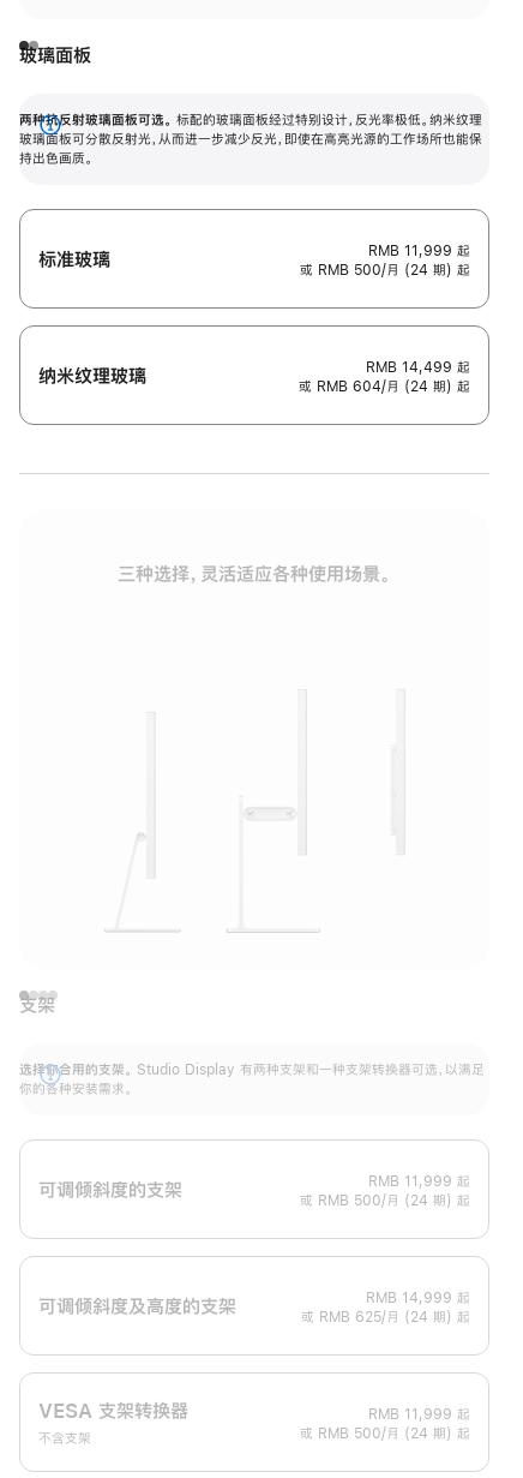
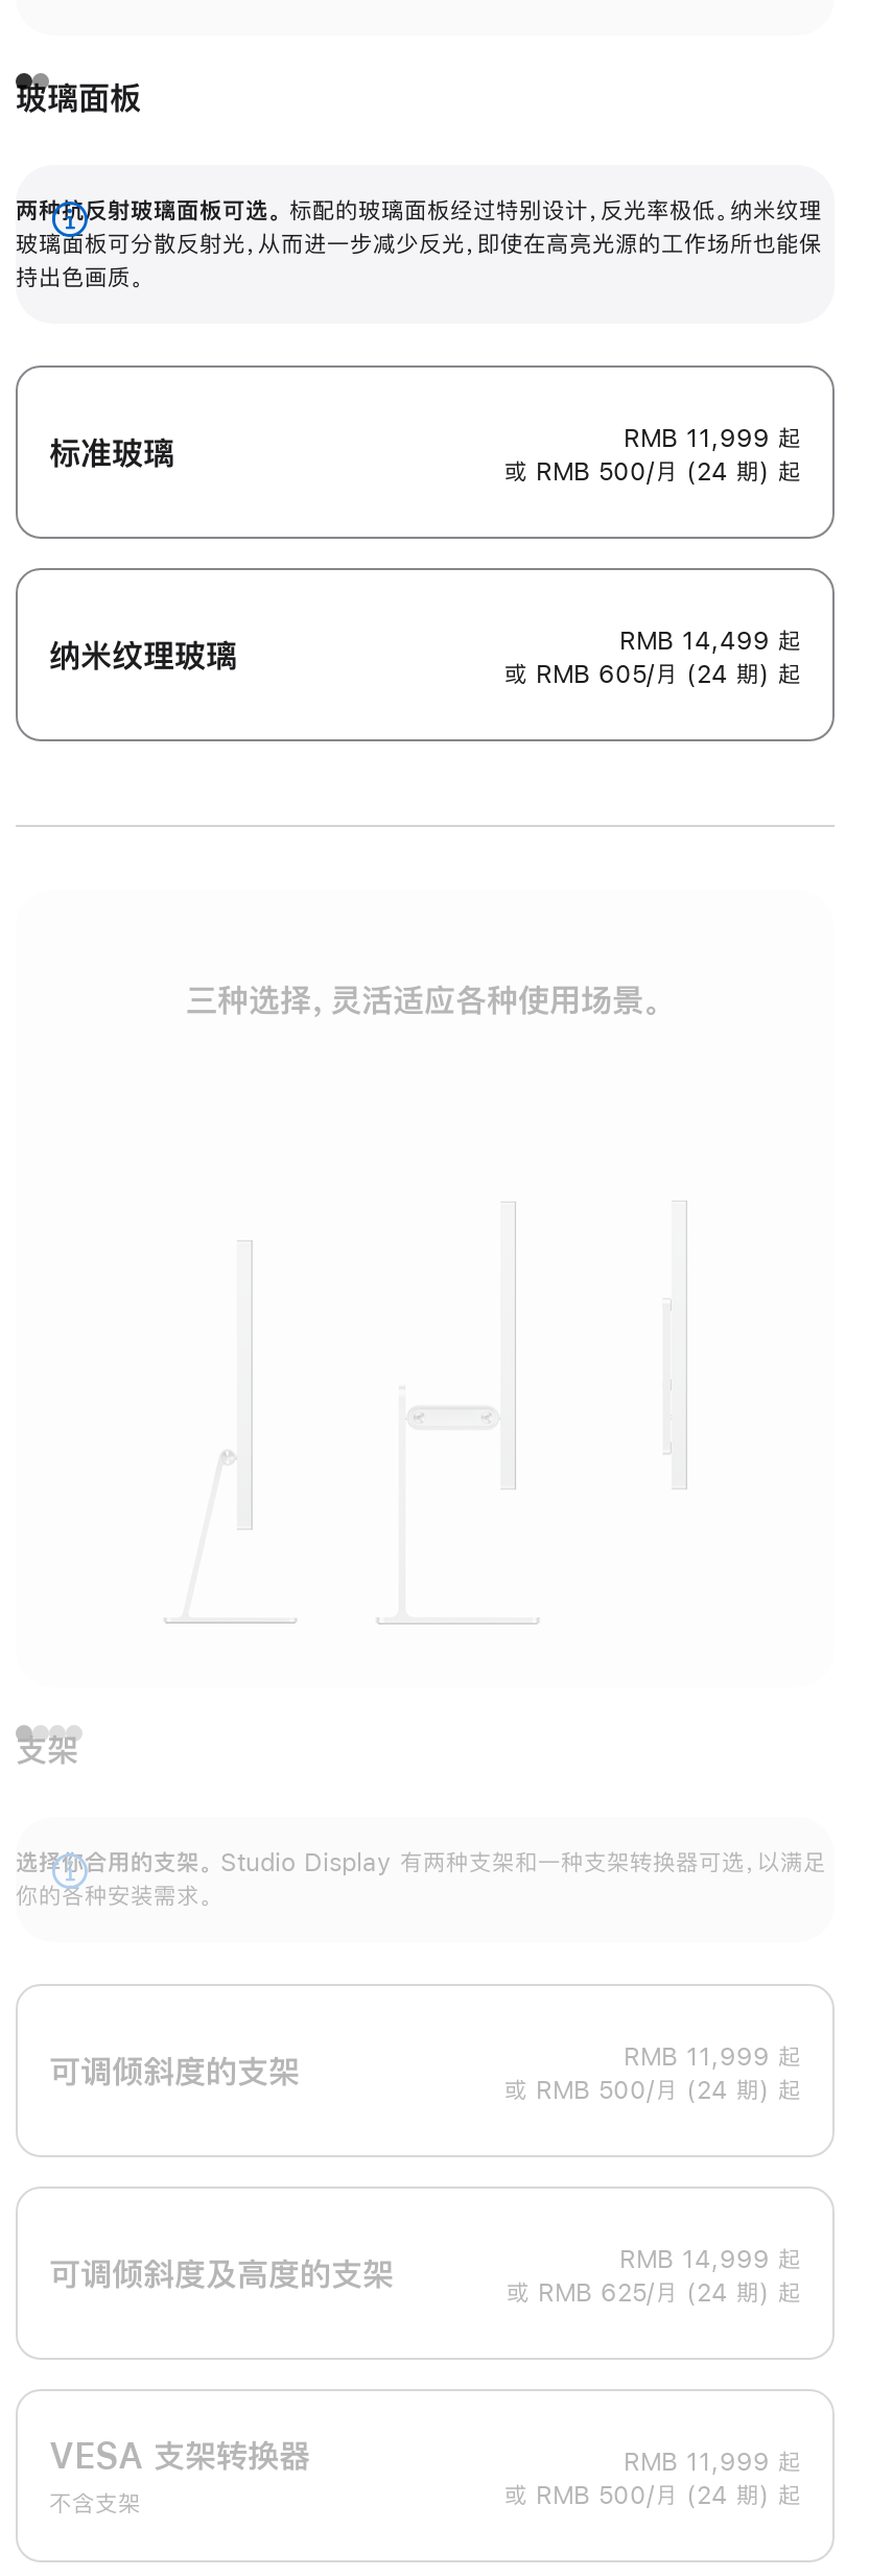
- 或 RMB 604/月 (24 期) 起
+ 或 RMB 605/月 (24 期) 起
